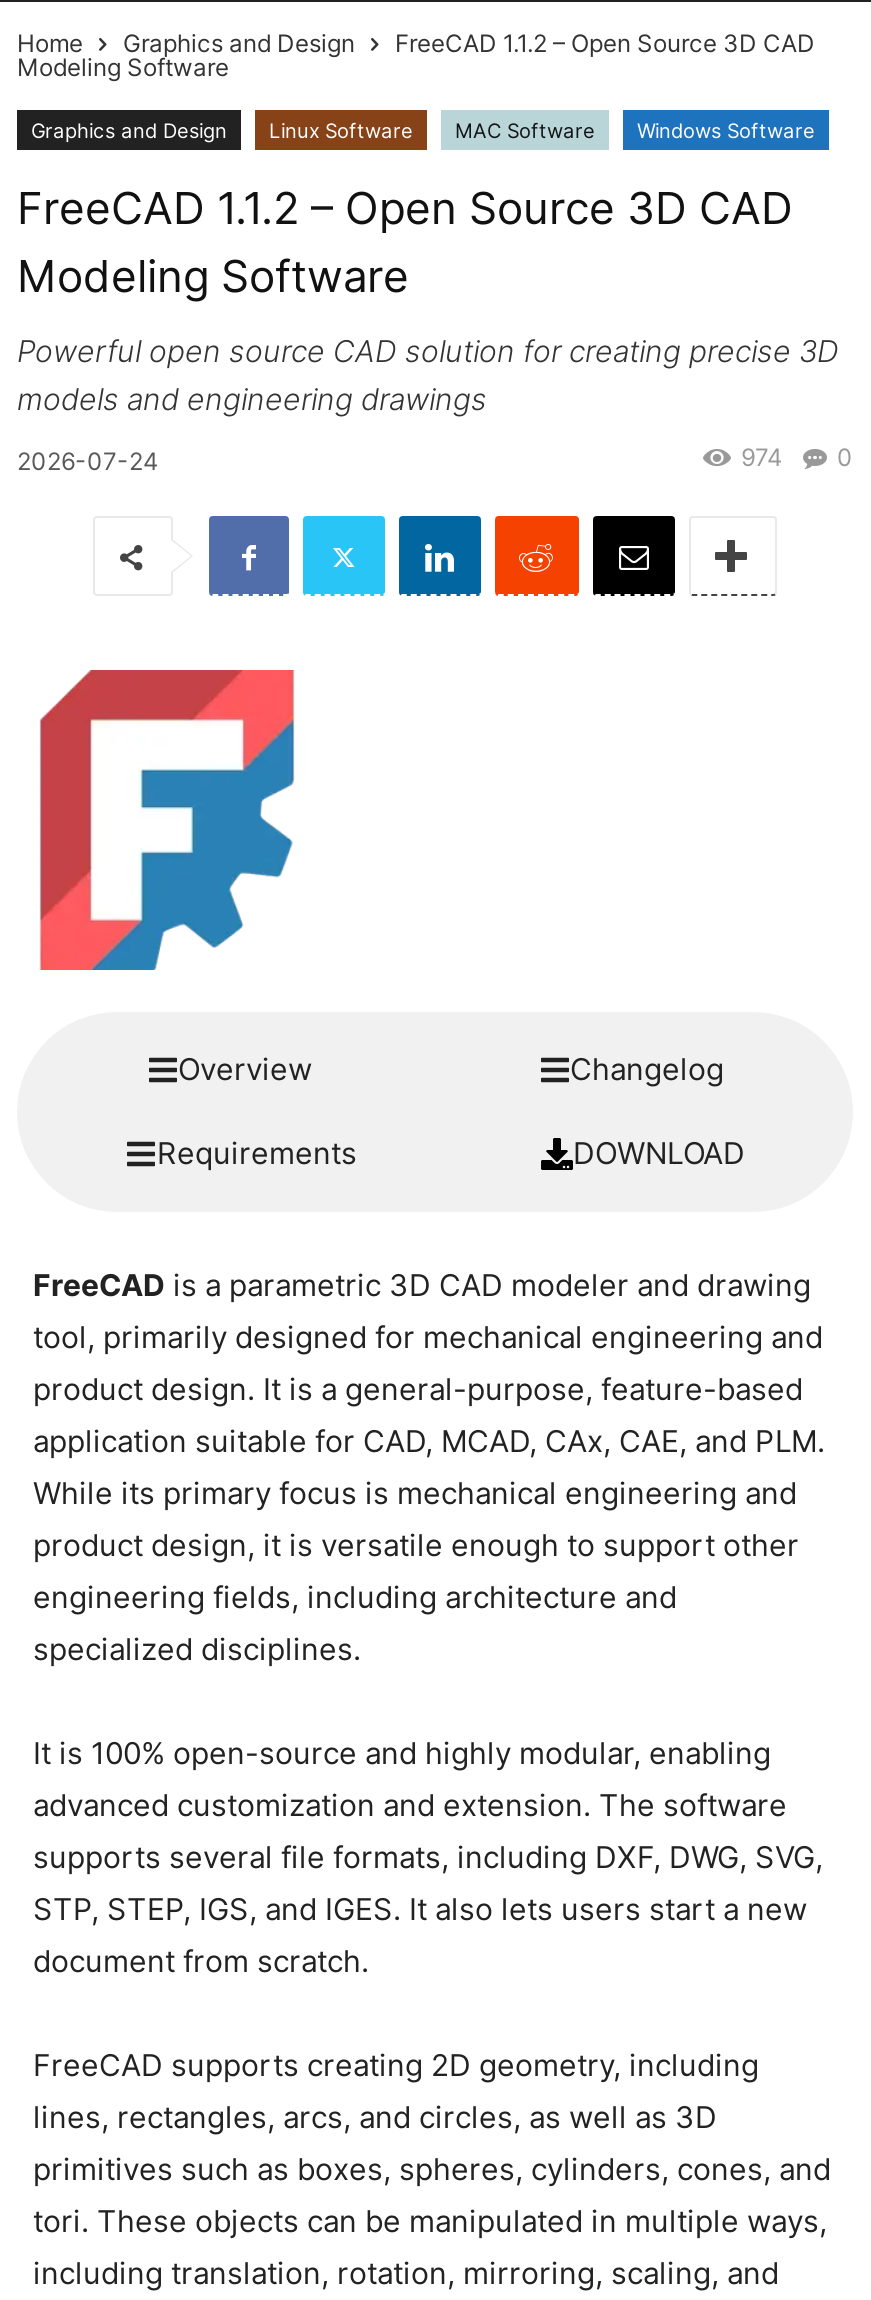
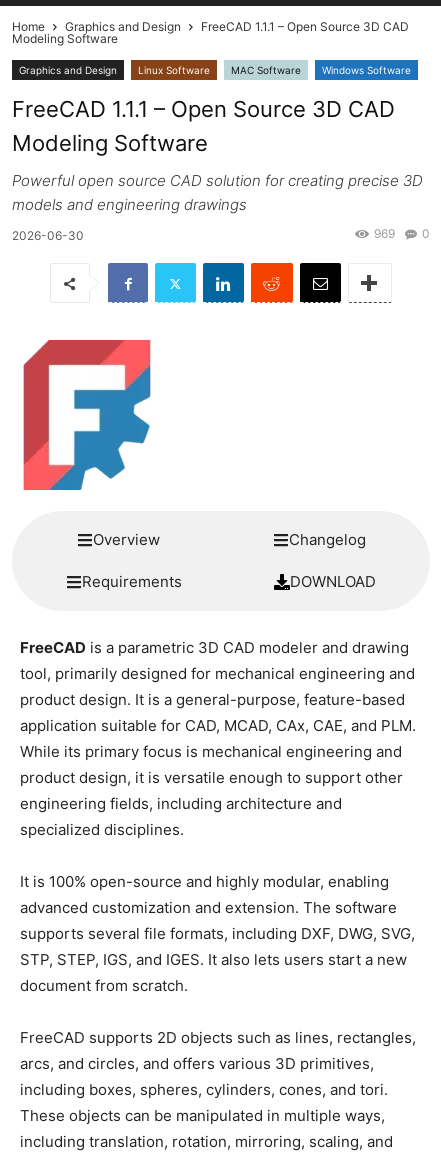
- FreeCAD 1.1.2 – Open Source 3D CAD
+ FreeCAD 1.1.1 – Open Source 3D CAD

- FreeCAD 1.1.2 – Open Source 3D CAD
+ FreeCAD 1.1.1 – Open Source 3D CAD

- 2026-07-24
+ 2026-06-30

- 974 0
+ 969 0

- FreeCAD supports creating 2D geometry, including
- lines, rectangles, arcs, and circles, as well as 3D
- primitives such as boxes, spheres, cylinders, cones, and
- tori. These objects can be manipulated in multiple ways,
+ FreeCAD supports 2D objects such as lines, rectangles,
+ arcs, and circles, and offers various 3D primitives,
+ including boxes, spheres, cylinders, cones, and tori.
+ These objects can be manipulated in multiple ways,
